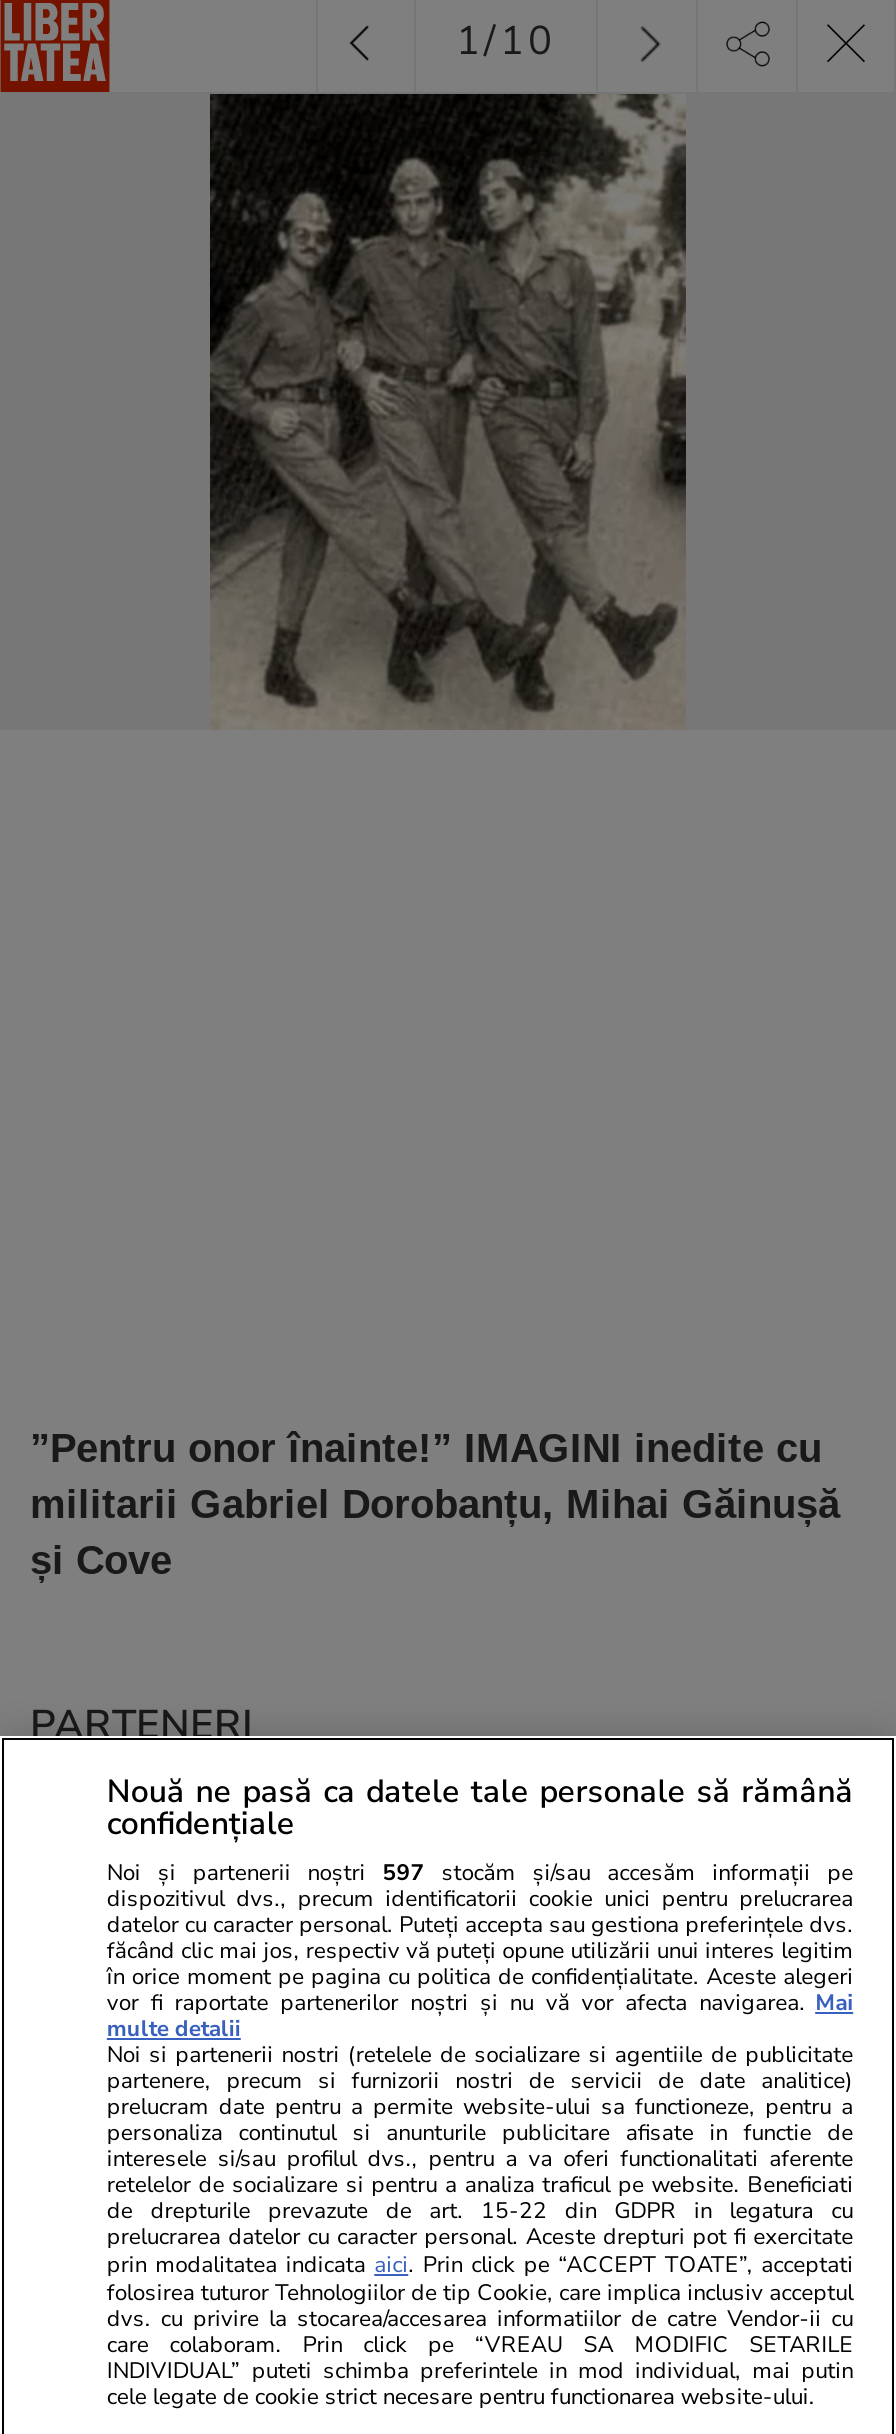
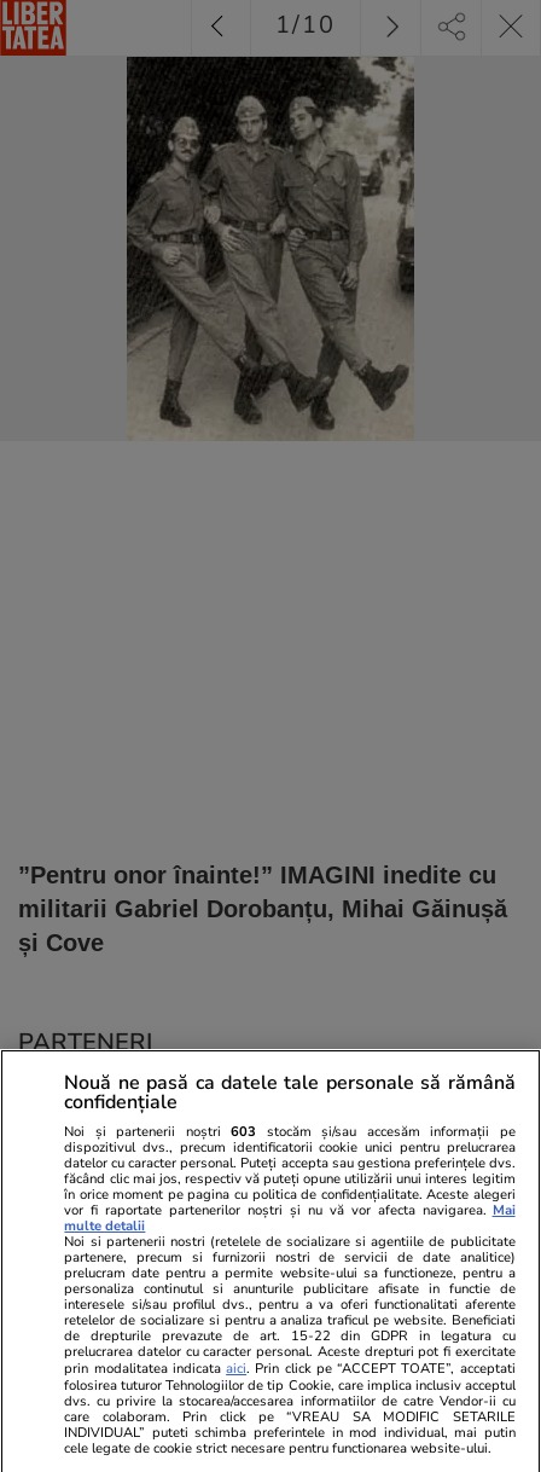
- Noi și partenerii noștri 597 stocăm și/sau accesăm informații pe
+ Noi și partenerii noștri 603 stocăm și/sau accesăm informații pe
